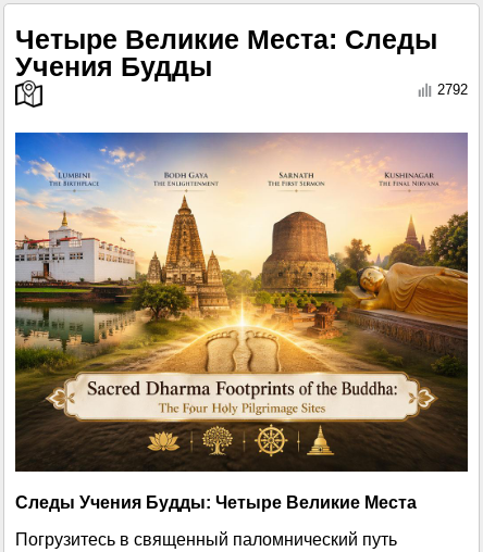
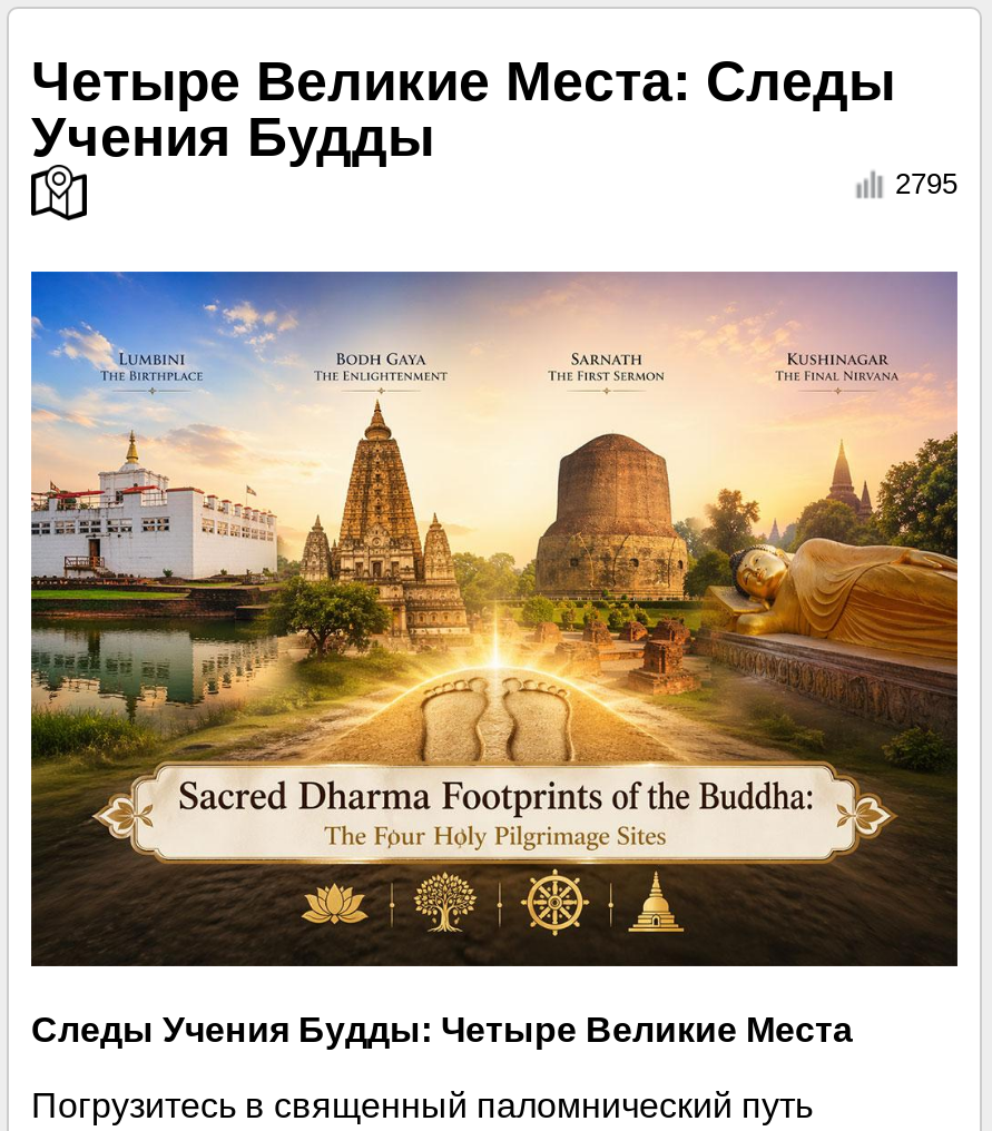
- 2792
+ 2795
